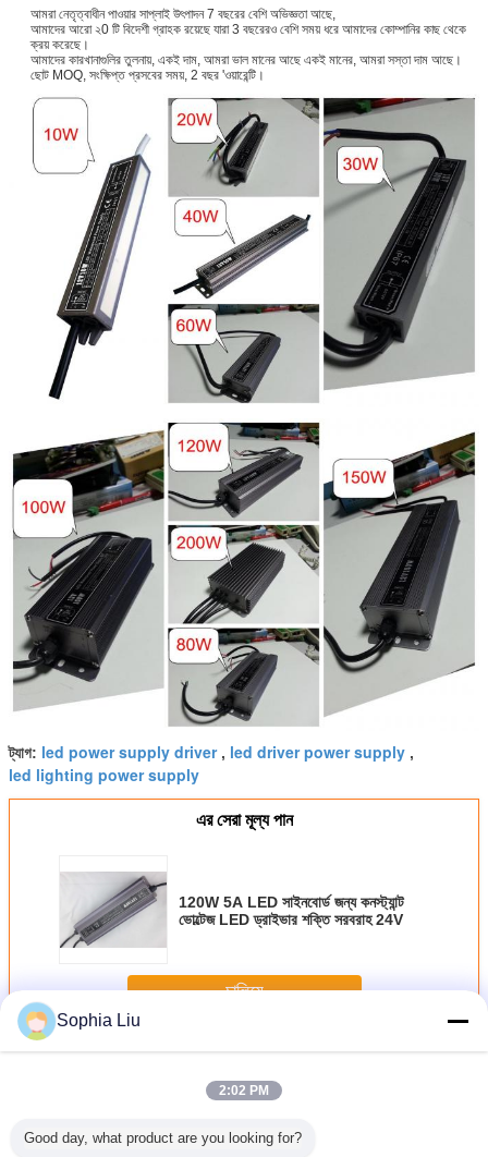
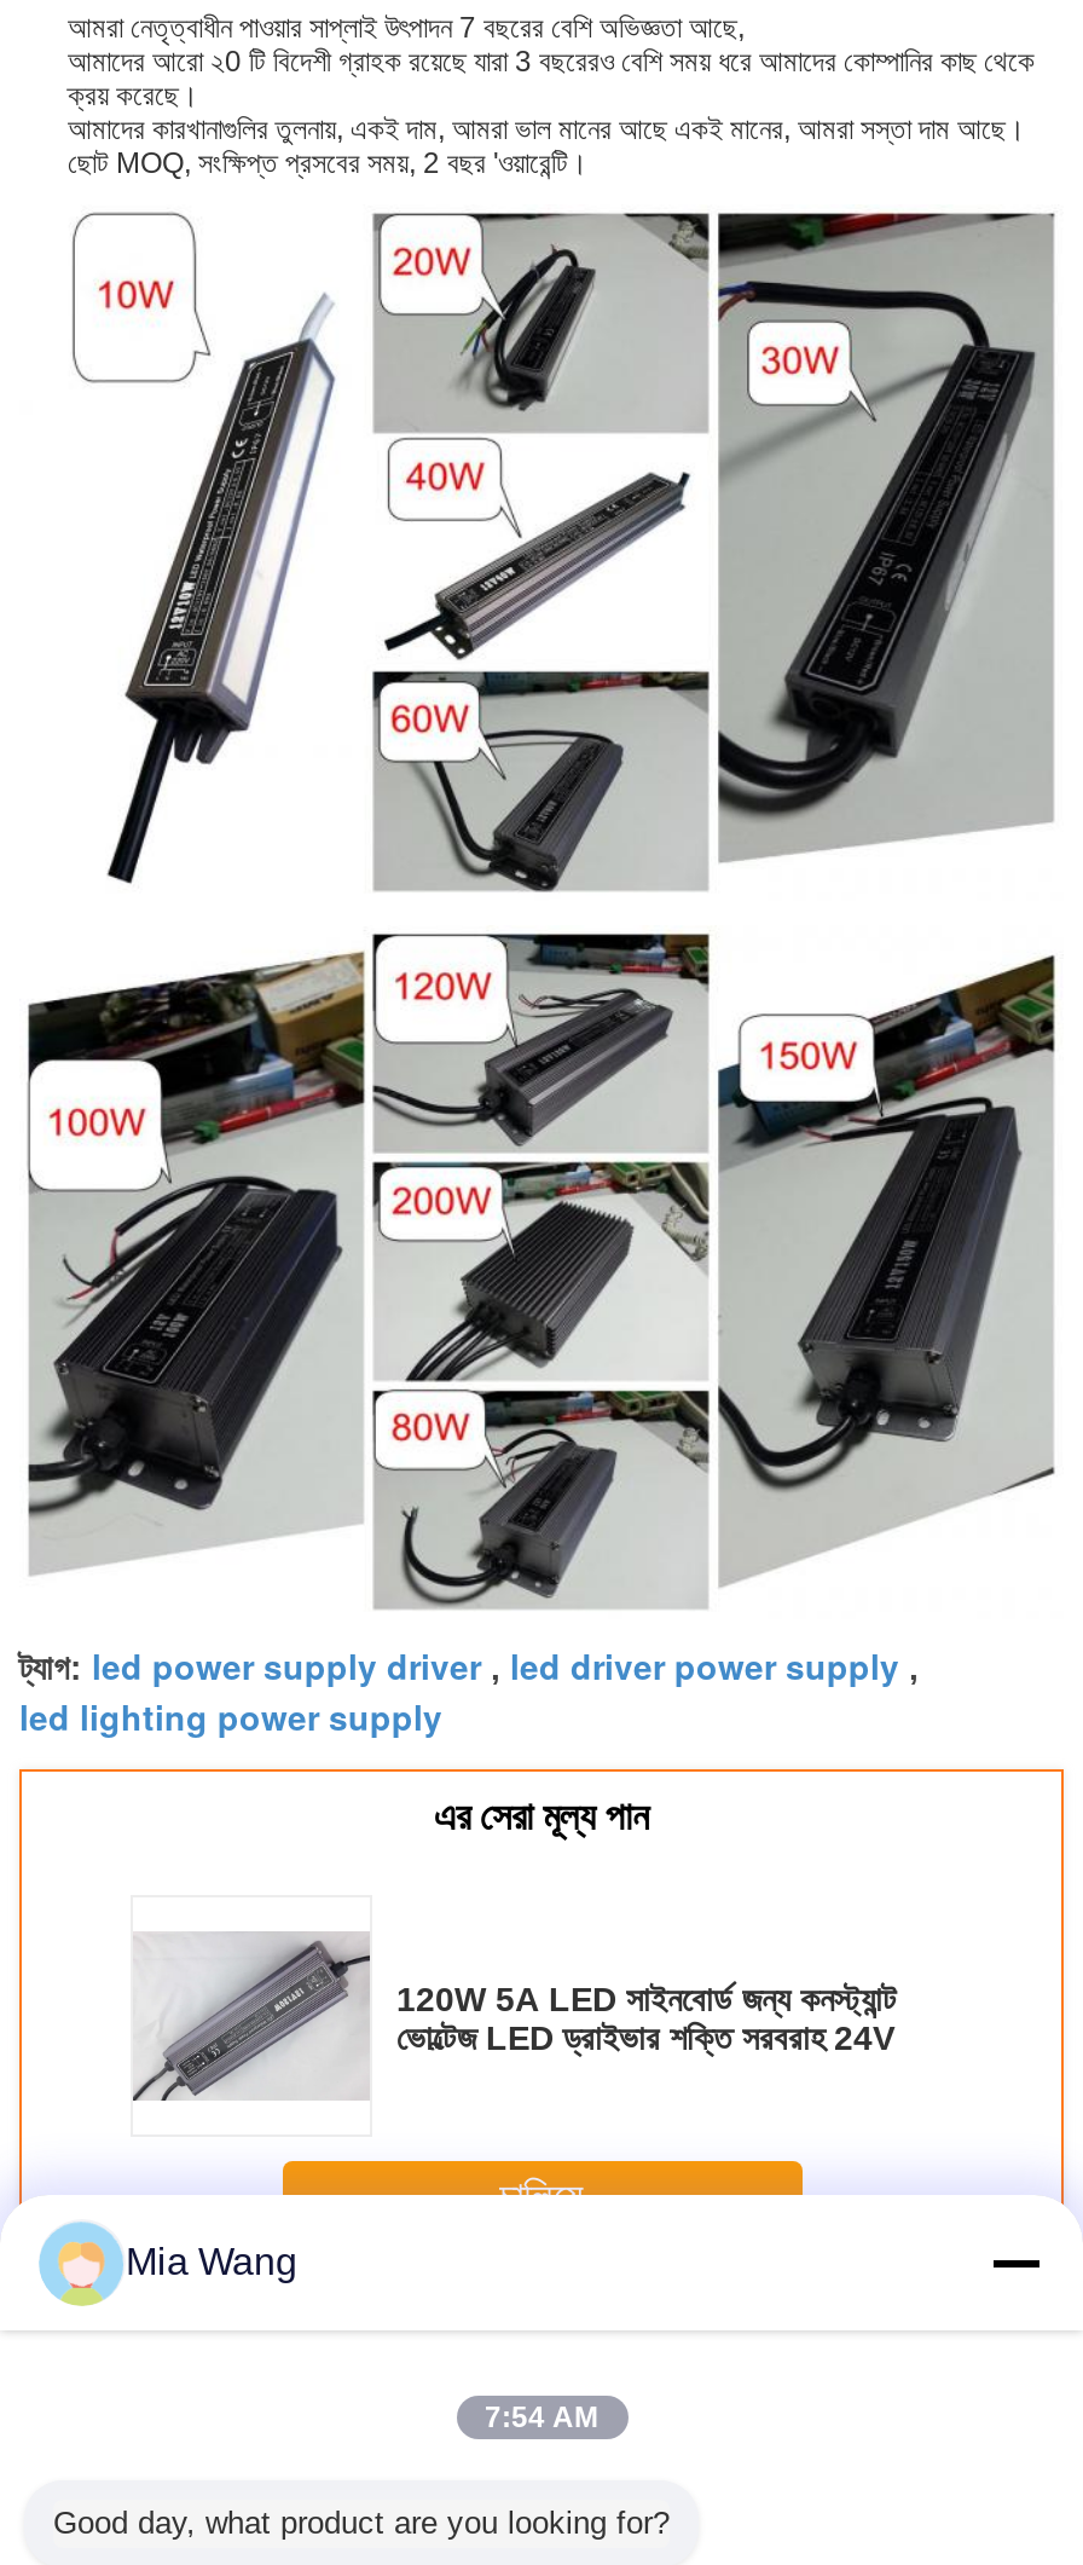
- Sophia Liu
+ Mia Wang

- 2:02 PM
+ 7:54 AM
